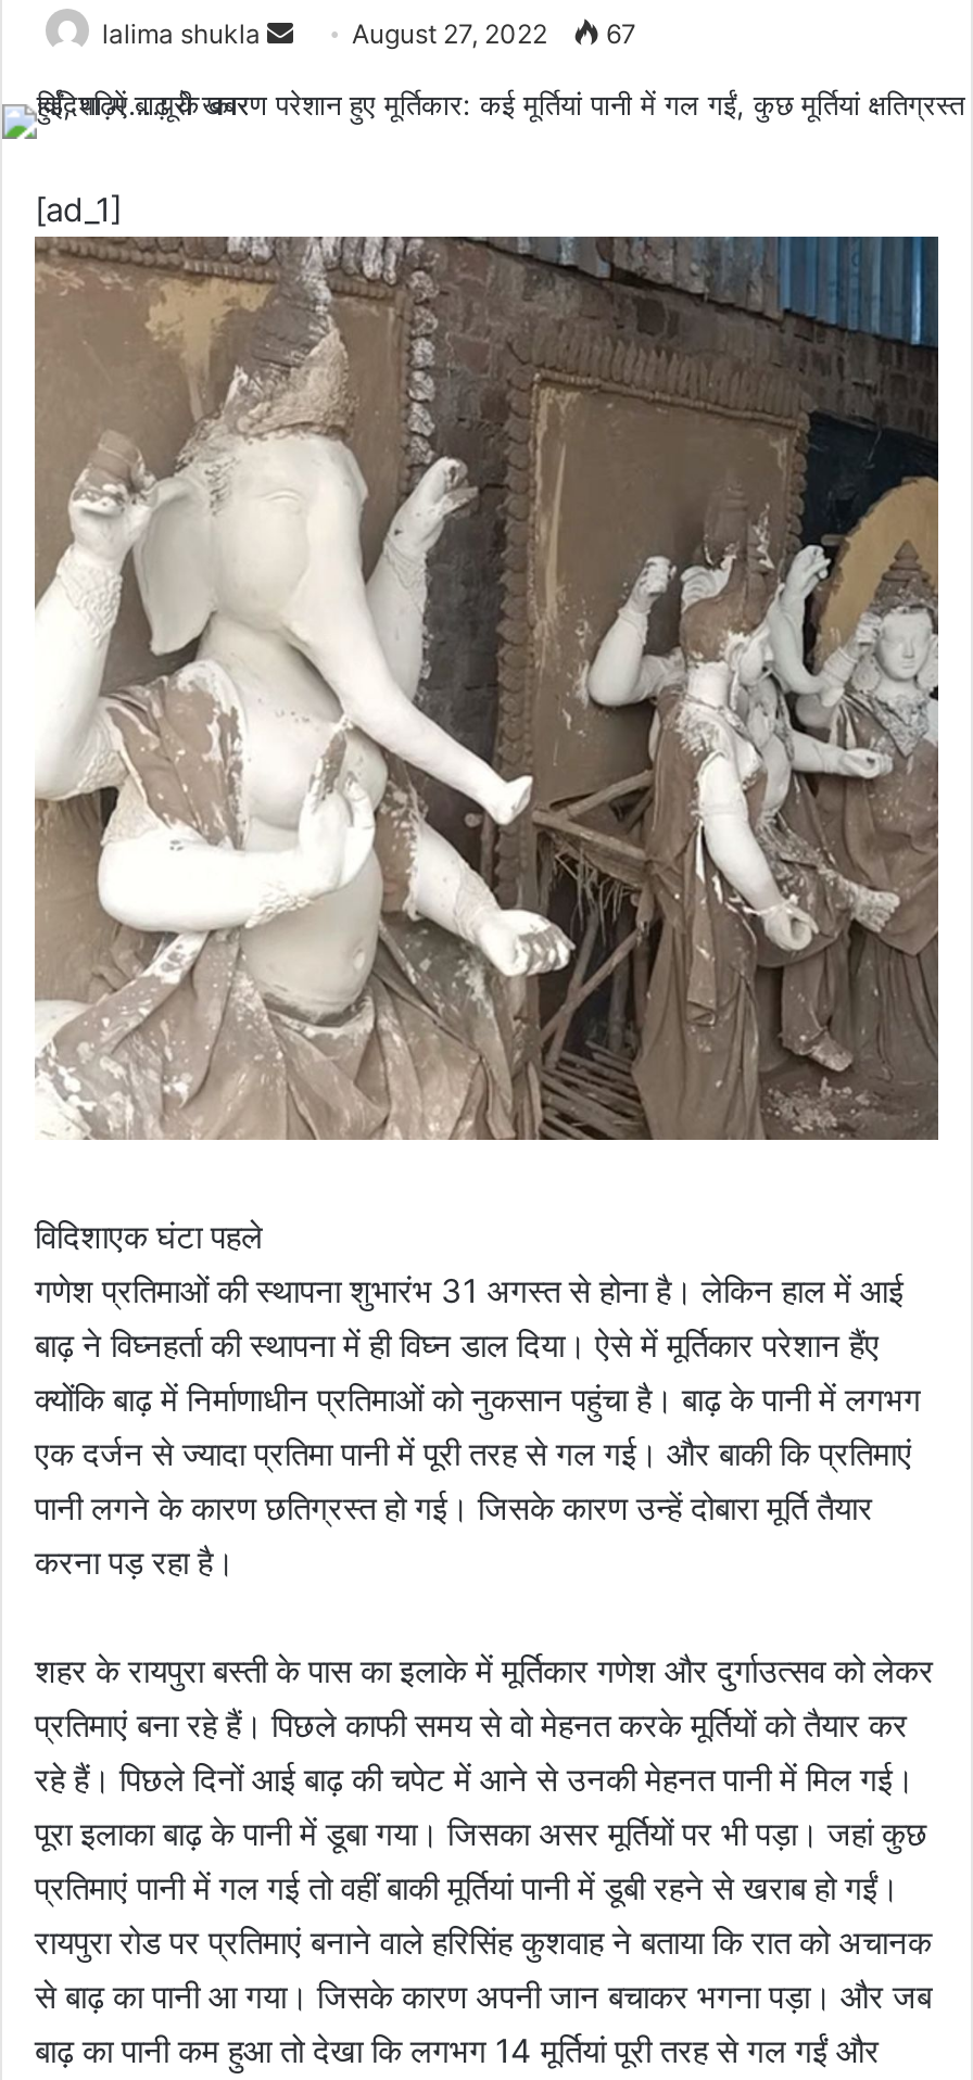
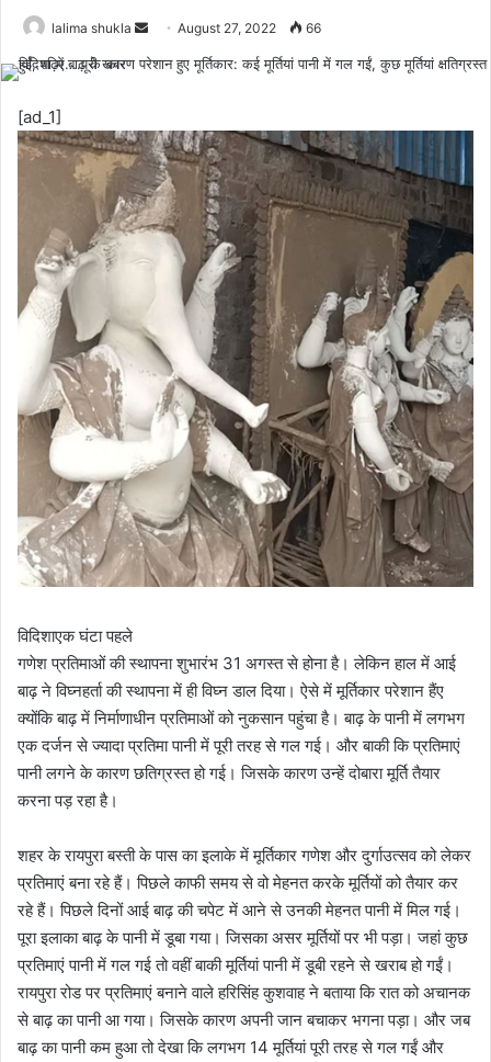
- 67
+ 66
